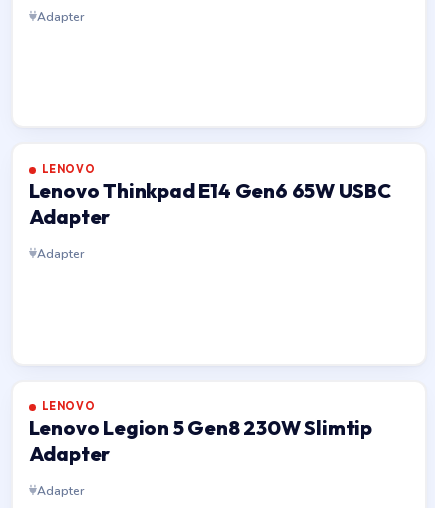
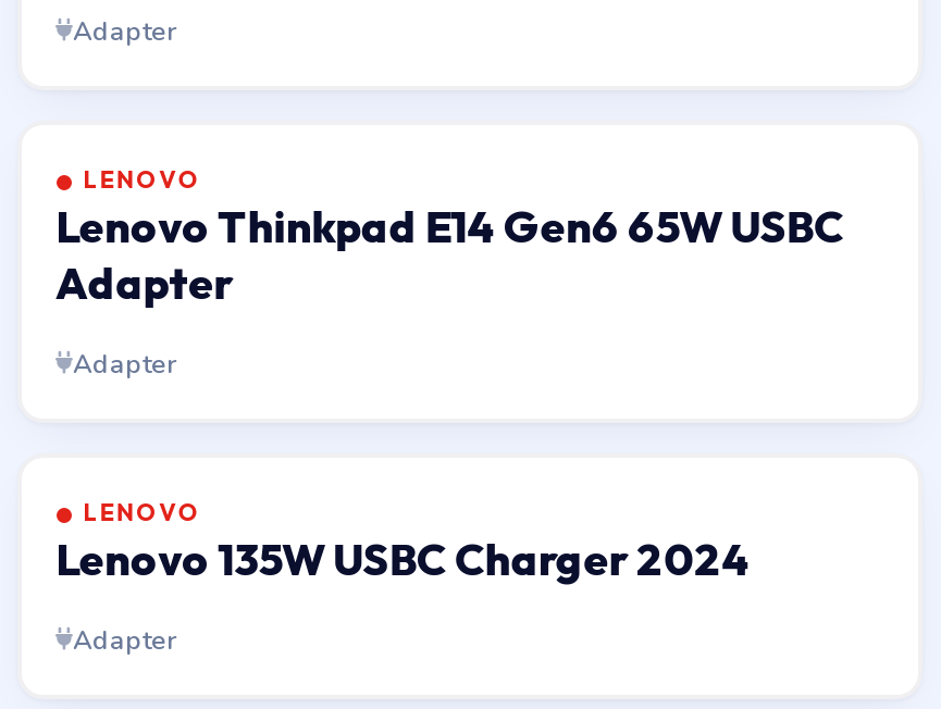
- Lenovo Legion 5 Gen8 230W Slimtip
- Adapter
+ Lenovo 135W USBC Charger 2024
